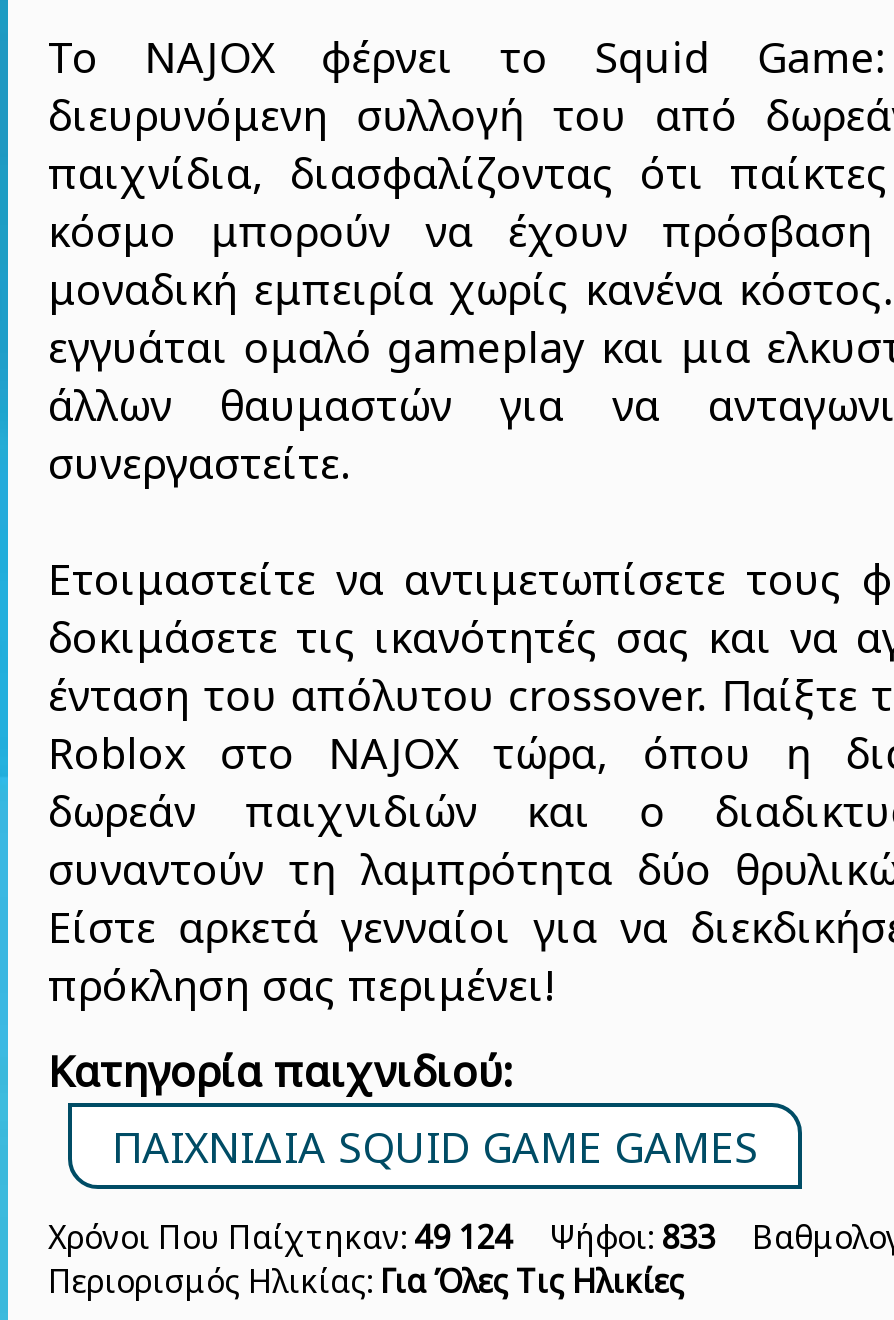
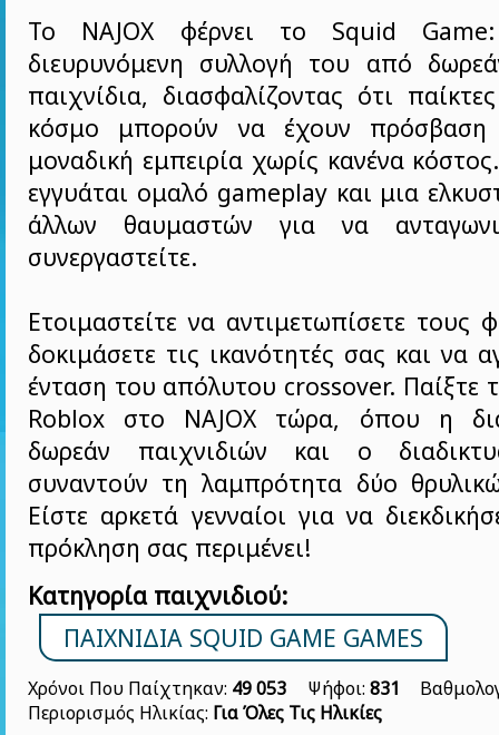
- Χρόνοι Που Παίχτηκαν: 49 124
+ Χρόνοι Που Παίχτηκαν: 49 053

- Ψήφοι: 833
+ Ψήφοι: 831
